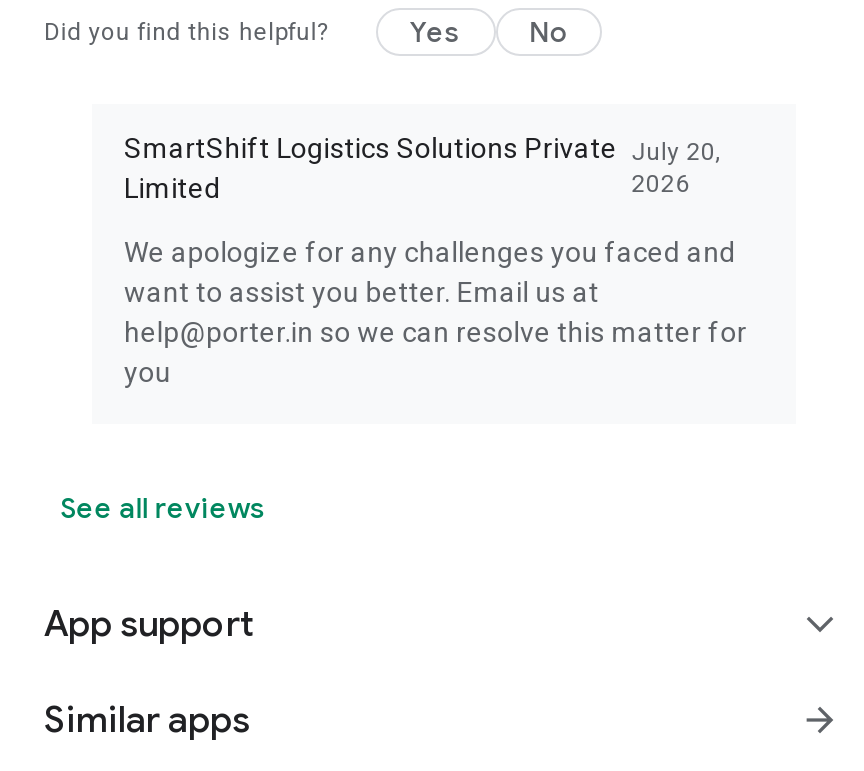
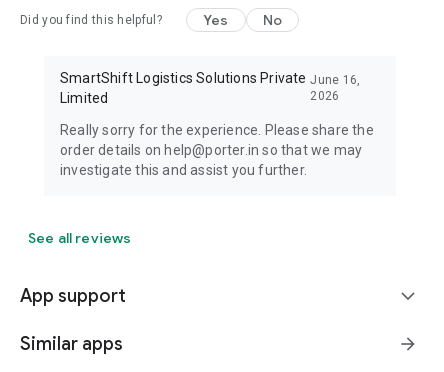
- SmartShift Logistics Solutions Private July 20,
+ SmartShift Logistics Solutions Private June 16,

- We apologize for any challenges you faced and
- want to assist you better. Email us at
- help@porter.in so we can resolve this matter for
- you
+ Really sorry for the experience. Please share the
+ order details on help@porter.in so that we may
+ investigate this and assist you further.
